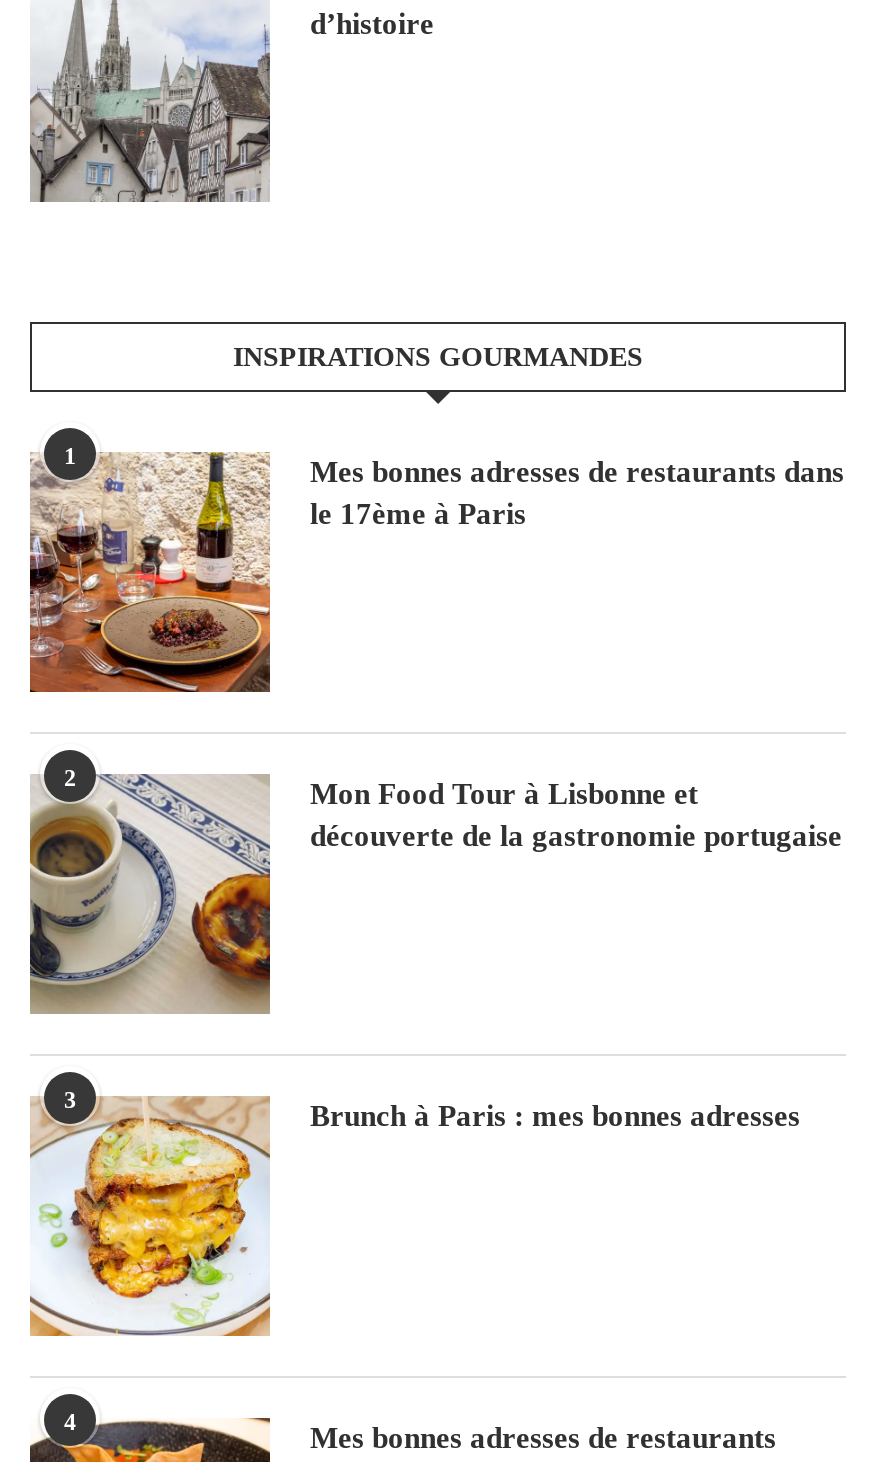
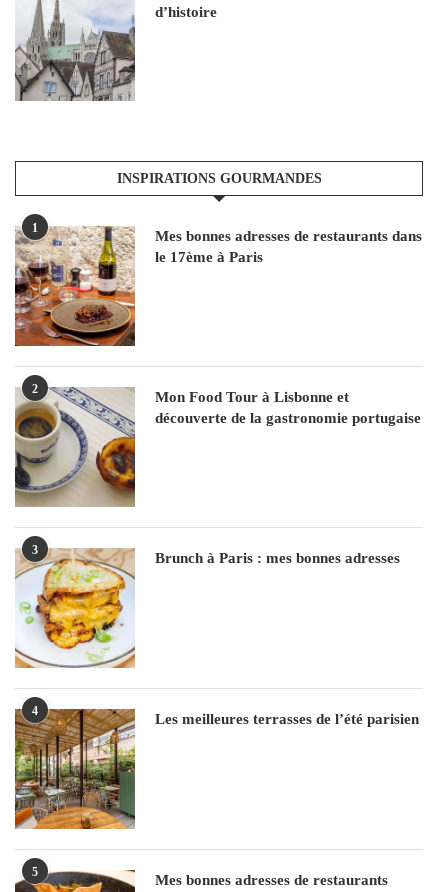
+ [image]
+ Les meilleures terrasses de l’été parisien

+ 5
